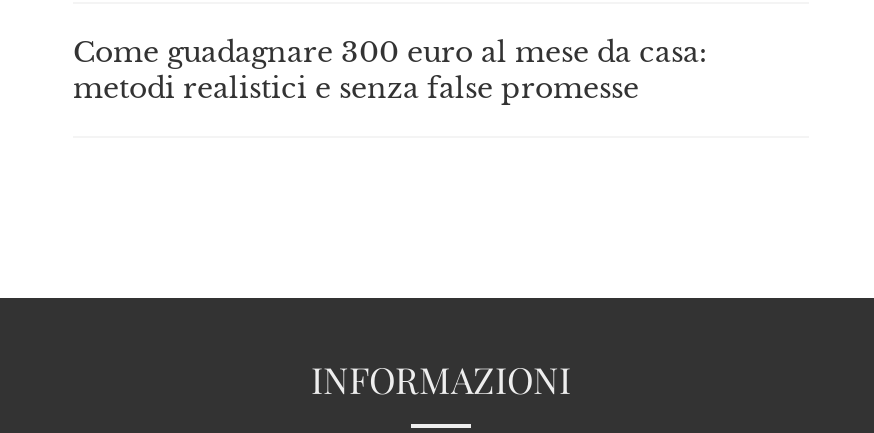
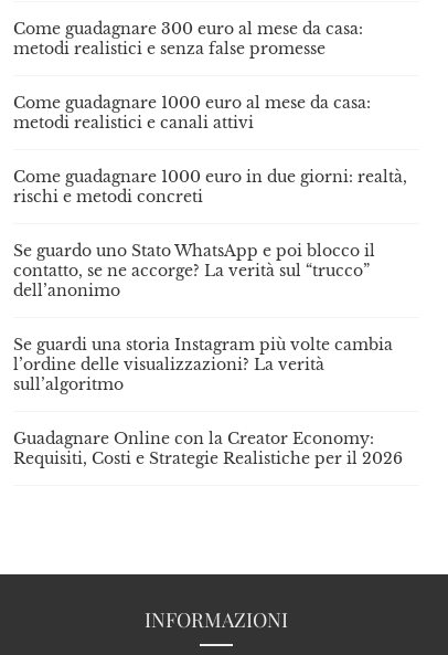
+ Come guadagnare 1000 euro al mese da casa:
+ metodi realistici e canali attivi
+ Come guadagnare 1000 euro in due giorni: realtà,
+ rischi e metodi concreti
+ Se guardo uno Stato WhatsApp e poi blocco il
+ contatto, se ne accorge? La verità sul “trucco”
+ dell’anonimo
+ Se guardi una storia Instagram più volte cambia
+ l’ordine delle visualizzazioni? La verità
+ sull’algoritmo
+ Guadagnare Online con la Creator Economy:
+ Requisiti, Costi e Strategie Realistiche per il 2026
